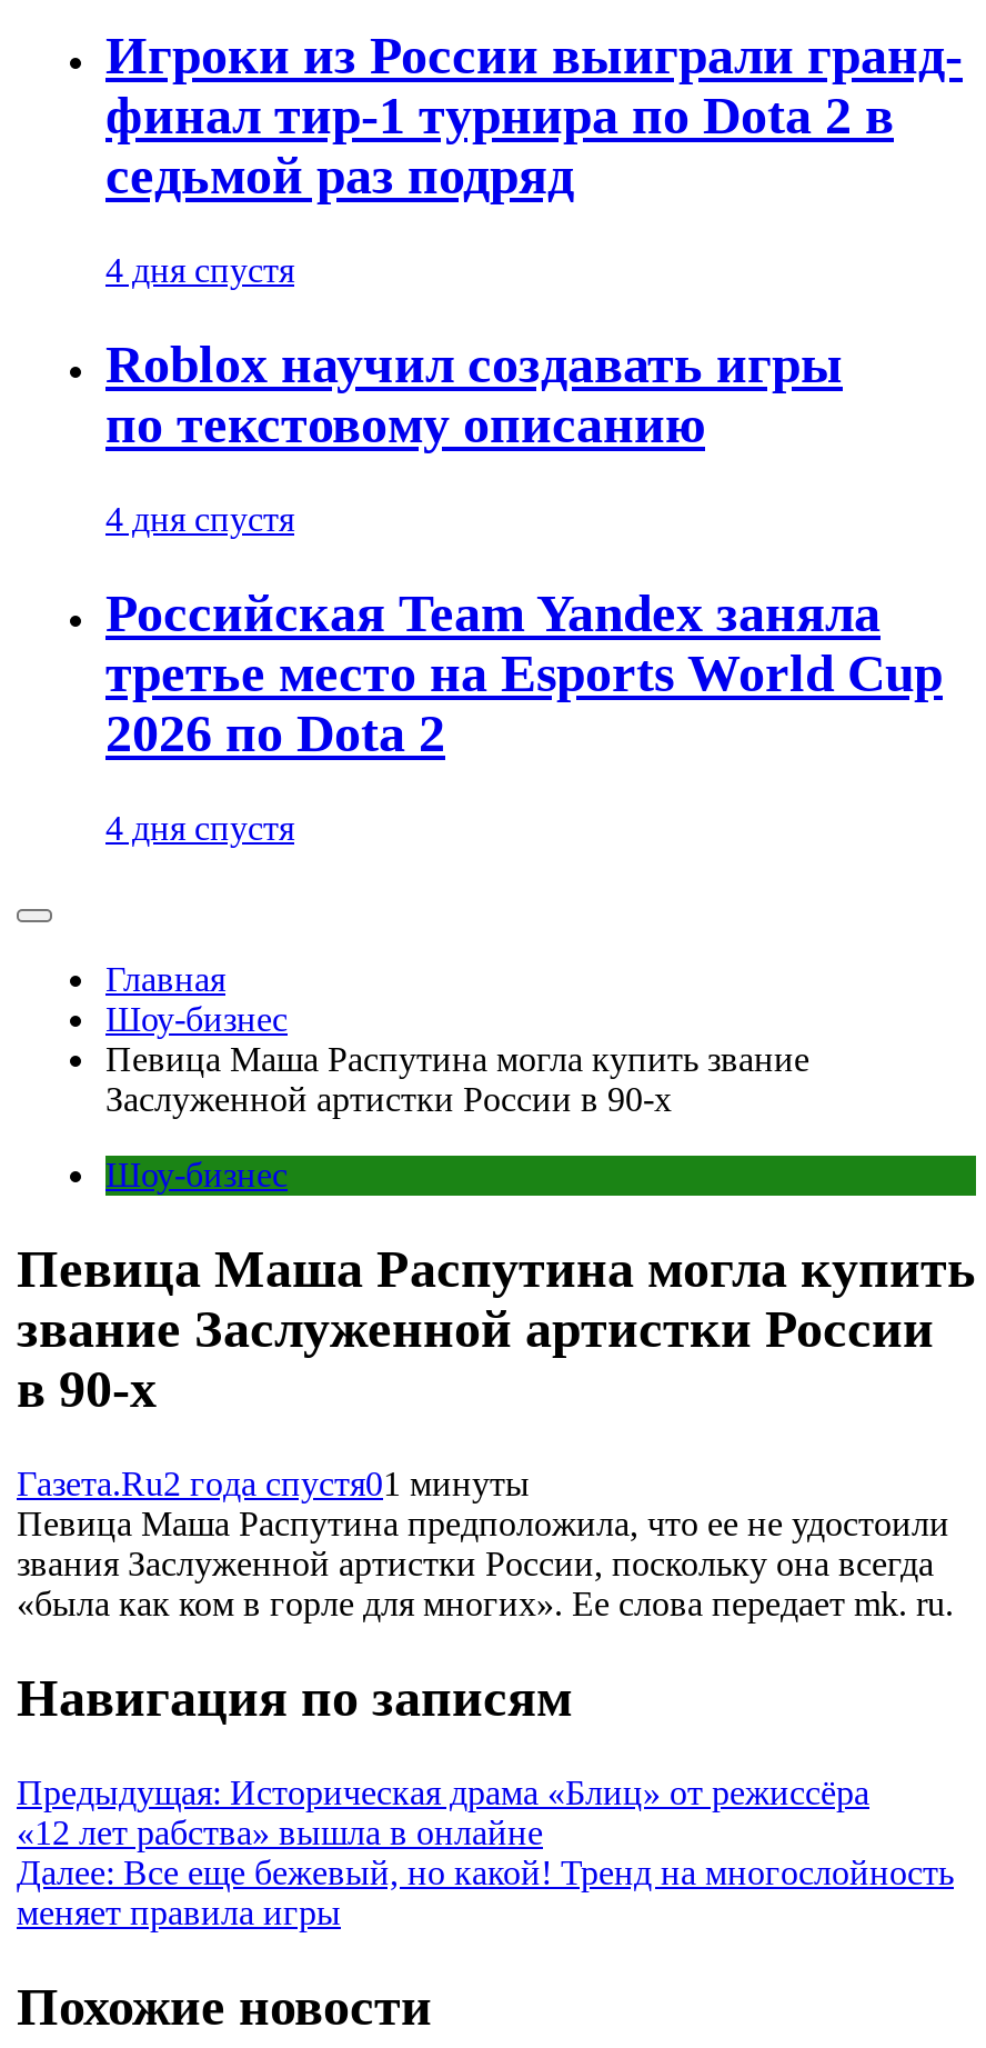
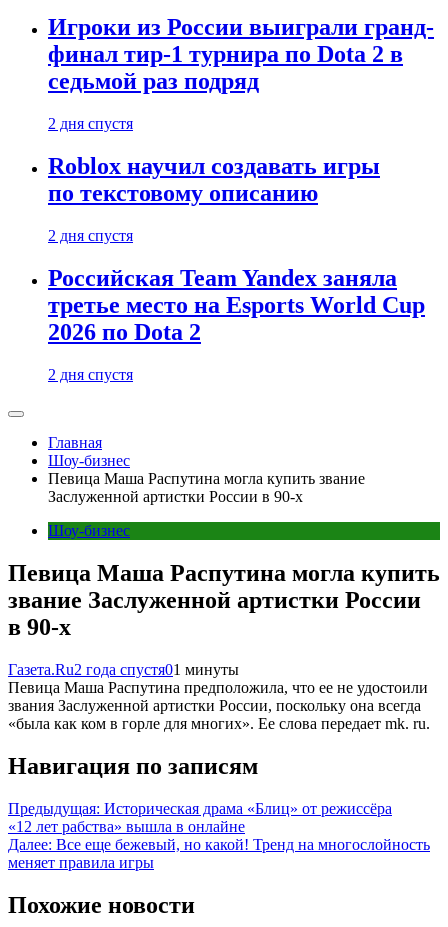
- 4 дня спустя
+ 2 дня спустя

- 4 дня спустя
+ 2 дня спустя

- 4 дня спустя
+ 2 дня спустя
